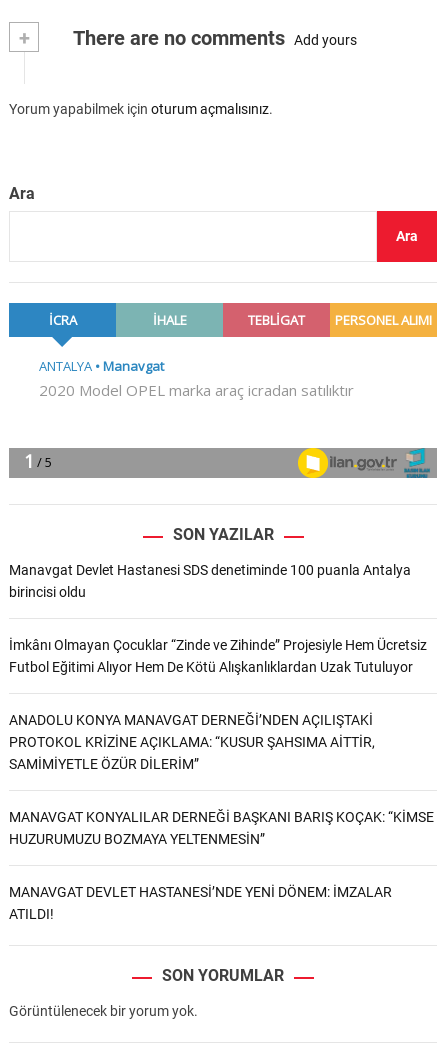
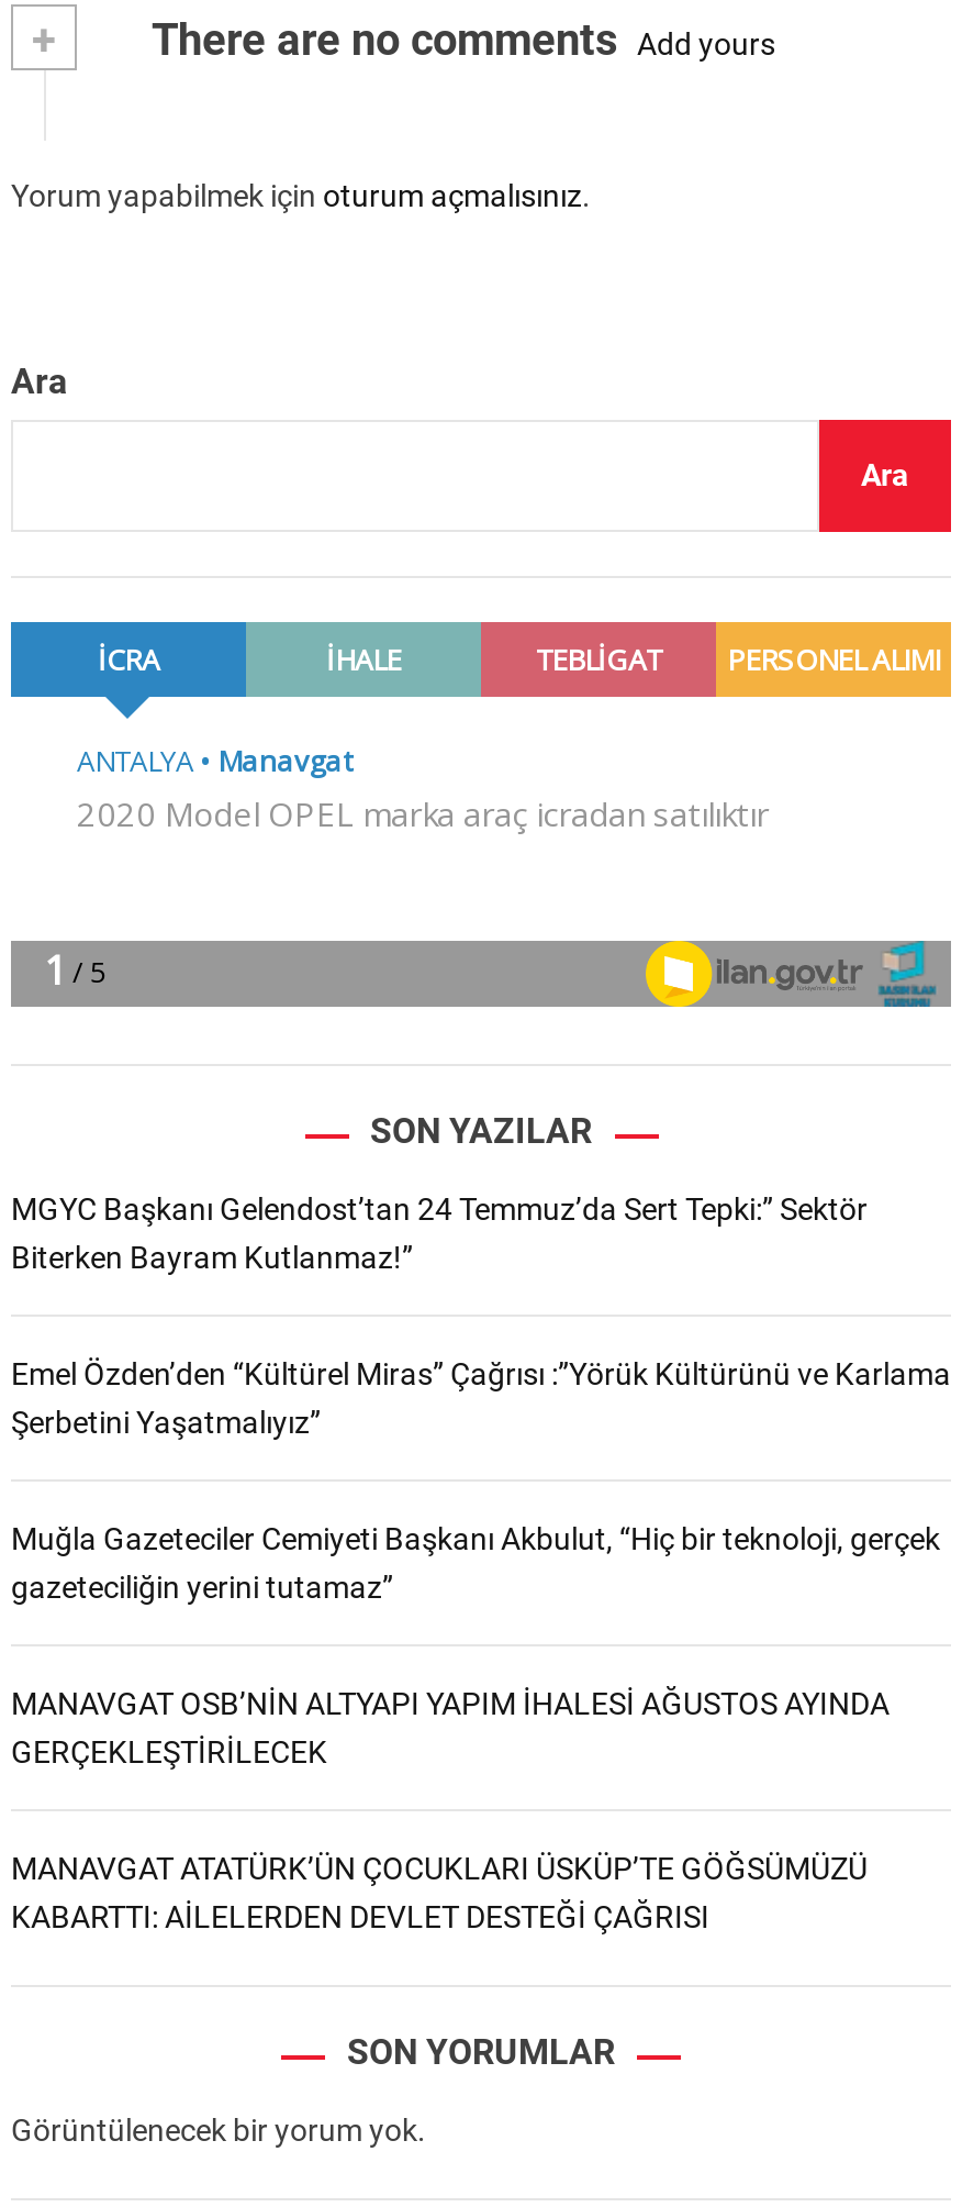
- Manavgat Devlet Hastanesi SDS denetiminde 100 puanla Antalya
- birincisi oldu
+ MGYC Başkanı Gelendost’tan 24 Temmuz’da Sert Tepki:” Sektör
+ Biterken Bayram Kutlanmaz!”

- İmkânı Olmayan Çocuklar “Zinde ve Zihinde” Projesiyle Hem Ücretsiz
- Futbol Eğitimi Alıyor Hem De Kötü Alışkanlıklardan Uzak Tutuluyor
+ Emel Özden’den “Kültürel Miras” Çağrısı :”Yörük Kültürünü ve Karlama
+ Şerbetini Yaşatmalıyız”

- ANADOLU KONYA MANAVGAT DERNEĞİ’NDEN AÇILIŞTAKİ
- PROTOKOL KRİZİNE AÇIKLAMA: “KUSUR ŞAHSIMA AİTTİR,
- SAMİMİYETLE ÖZÜR DİLERİM”
+ Muğla Gazeteciler Cemiyeti Başkanı Akbulut, “Hiç bir teknoloji, gerçek
+ gazeteciliğin yerini tutamaz”

- MANAVGAT KONYALILAR DERNEĞİ BAŞKANI BARIŞ KOÇAK: “KİMSE
- HUZURUMUZU BOZMAYA YELTENMESİN”
+ MANAVGAT OSB’NİN ALTYAPI YAPIM İHALESİ AĞUSTOS AYINDA
+ GERÇEKLEŞTİRİLECEK

- MANAVGAT DEVLET HASTANESİ’NDE YENİ DÖNEM: İMZALAR
- ATILDI!
+ MANAVGAT ATATÜRK’ÜN ÇOCUKLARI ÜSKÜP’TE GÖĞSÜMÜZÜ
+ KABARTTI: AİLELERDEN DEVLET DESTEĞİ ÇAĞRISI
